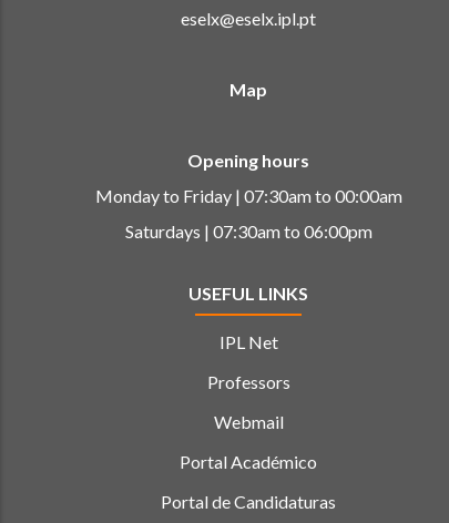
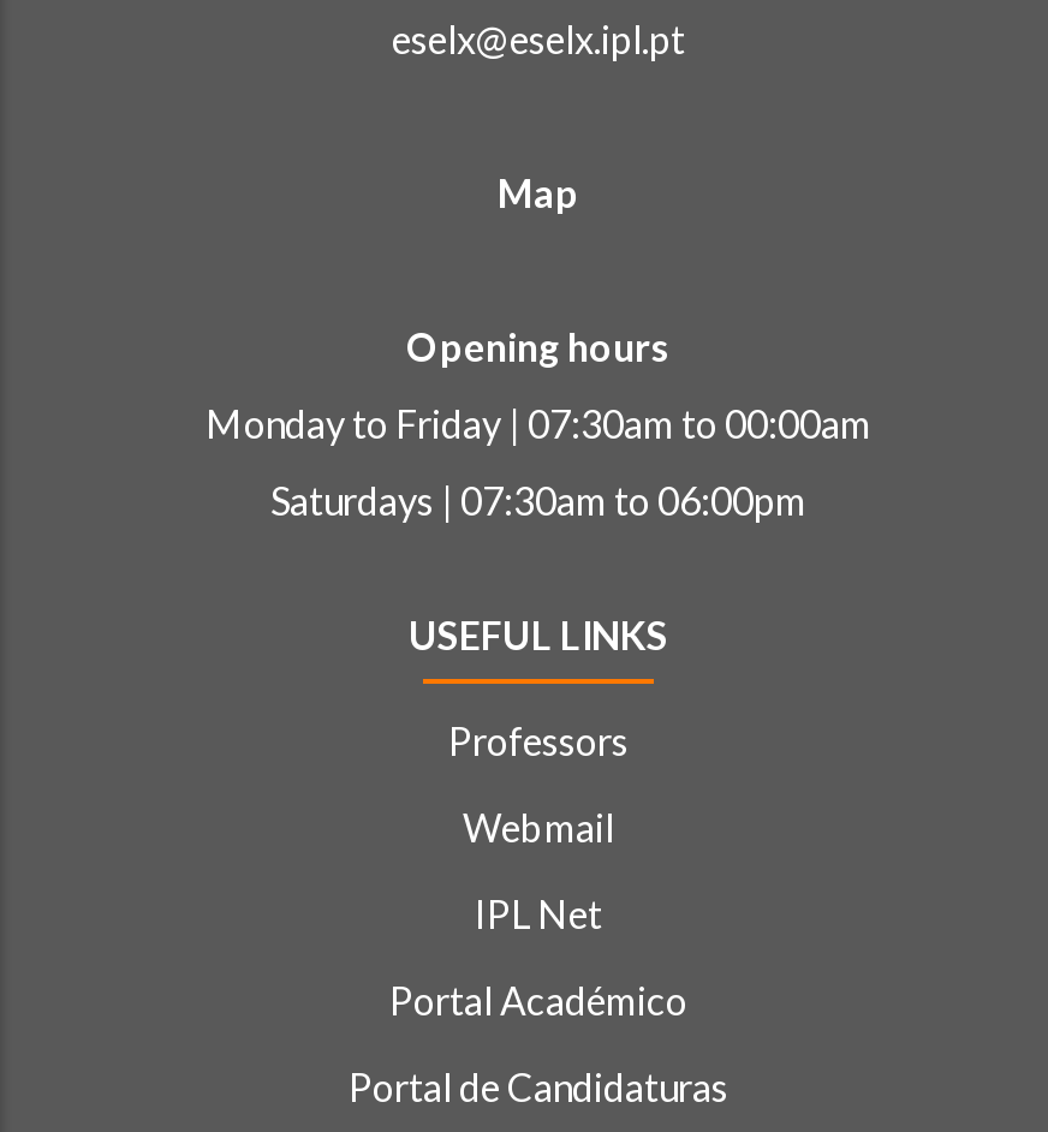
moved down: IPL Net

moved up: Professors | Webmail
